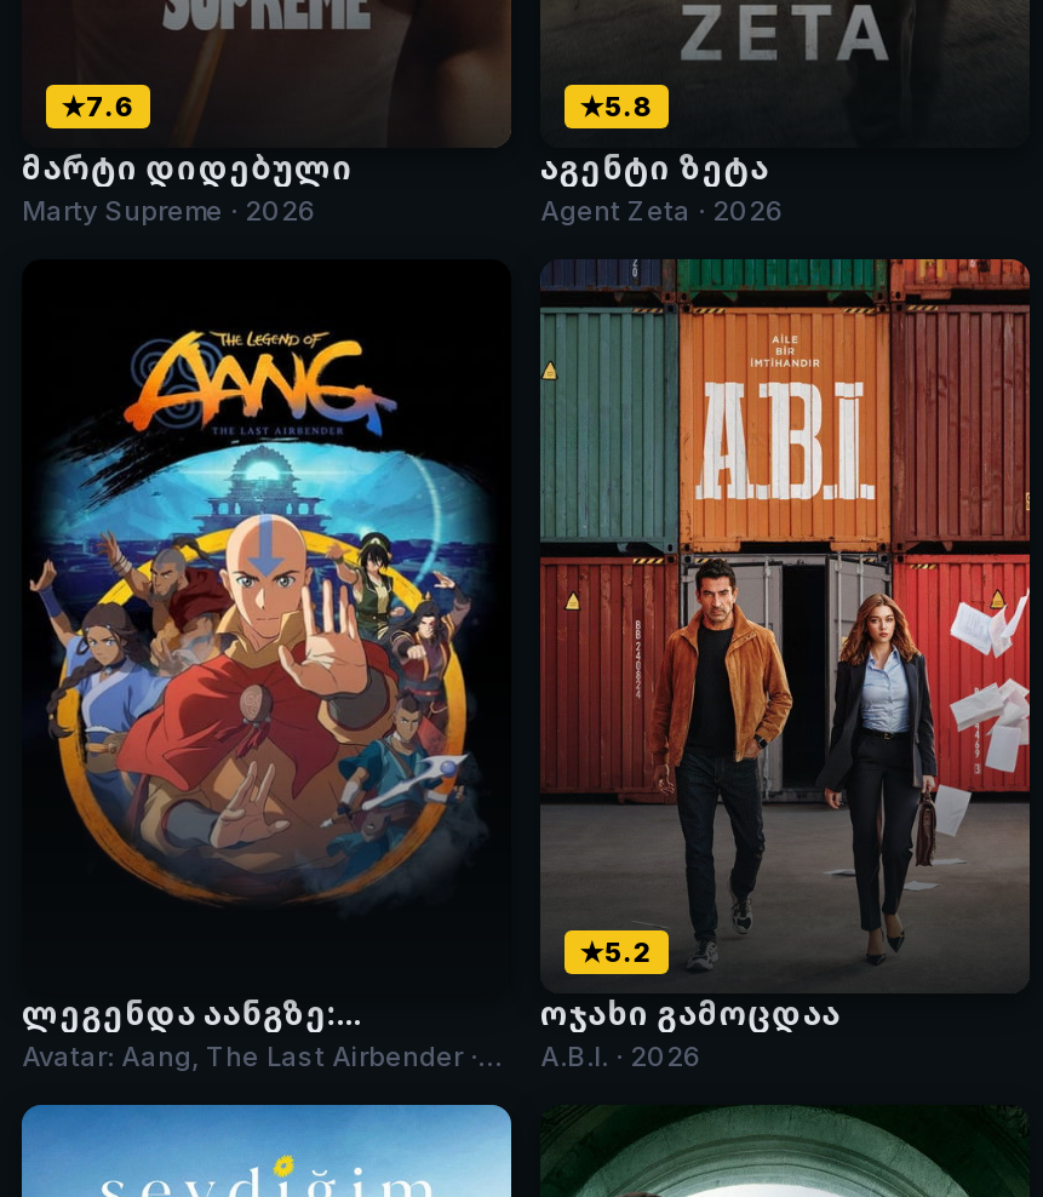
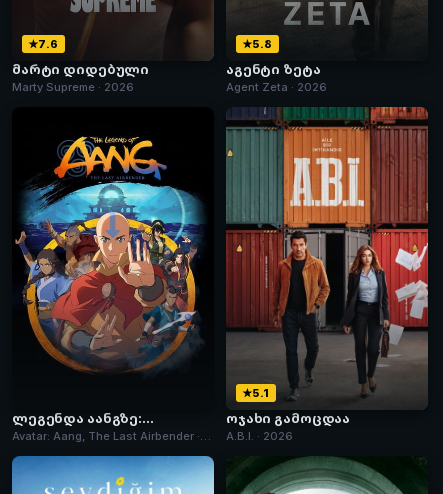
- 5.2
+ 5.1
